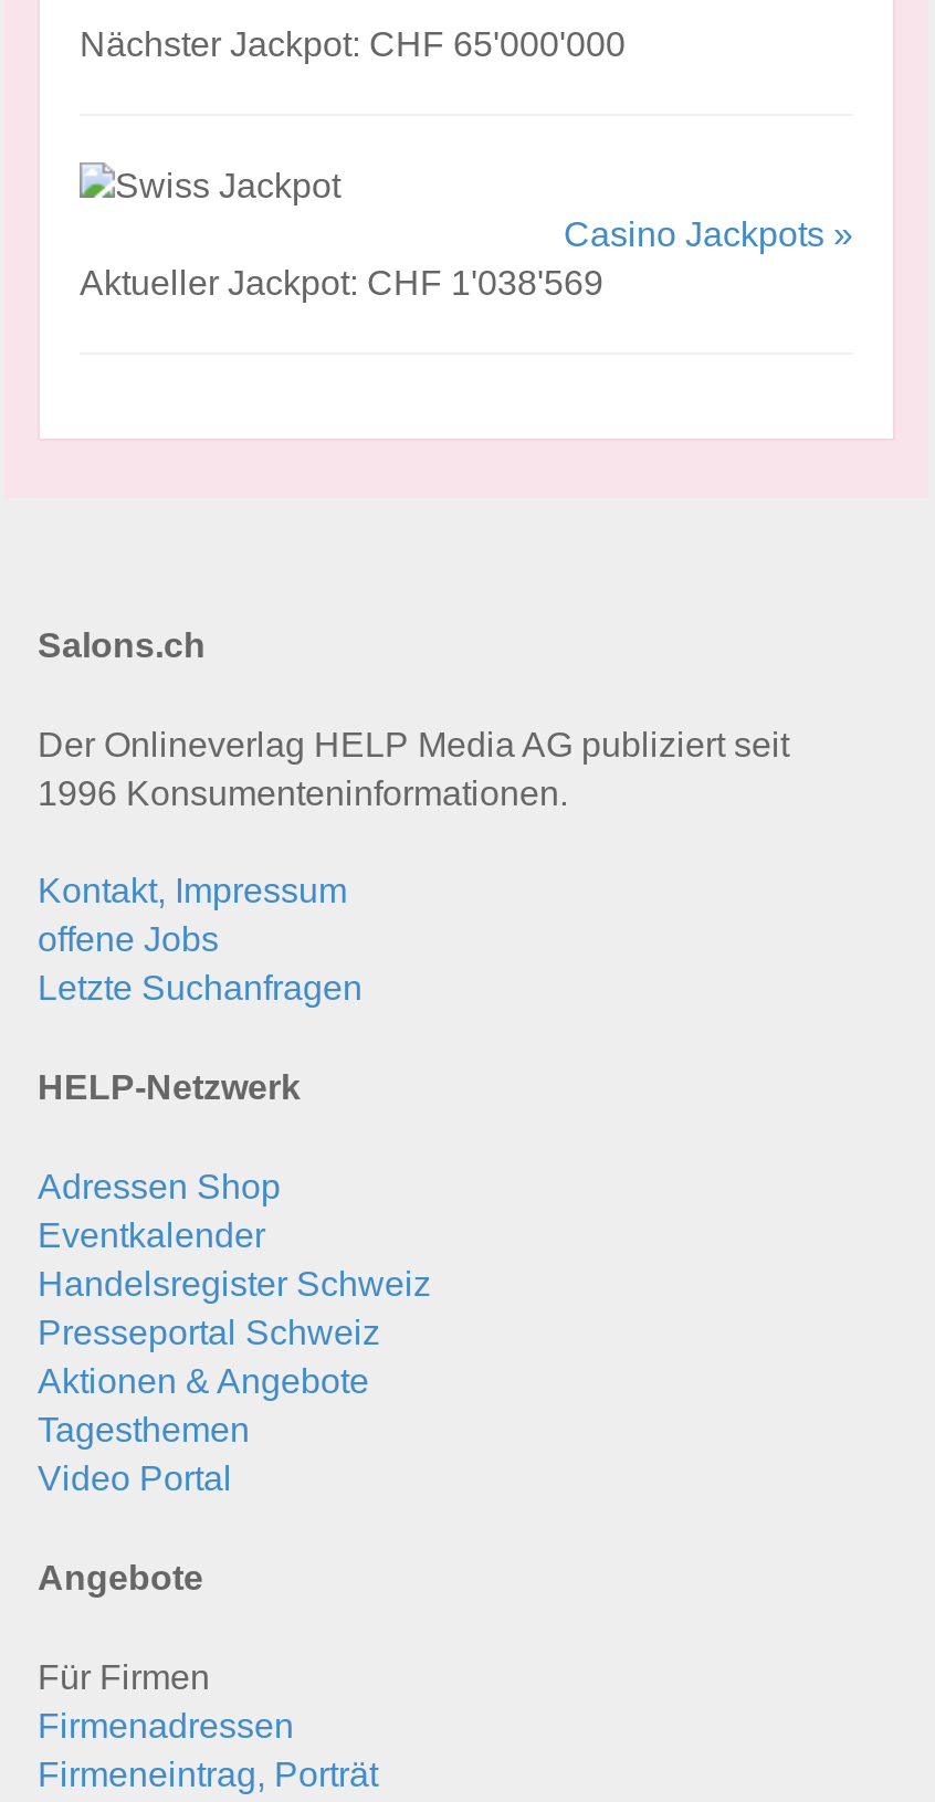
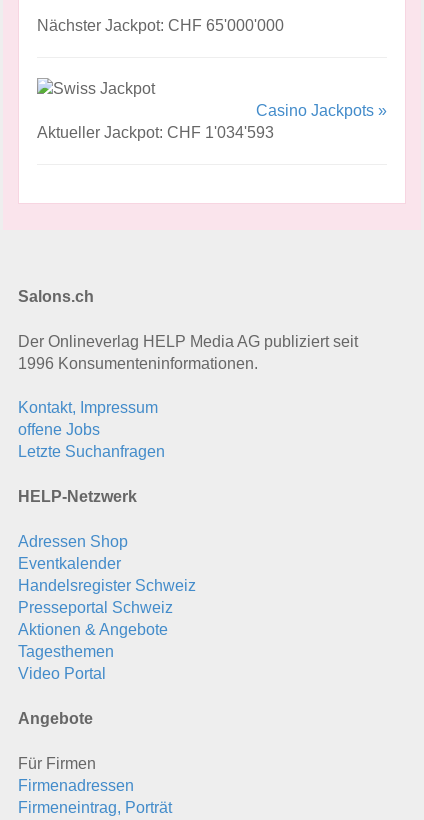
- Aktueller Jackpot: CHF 1'038'569
+ Aktueller Jackpot: CHF 1'034'593
